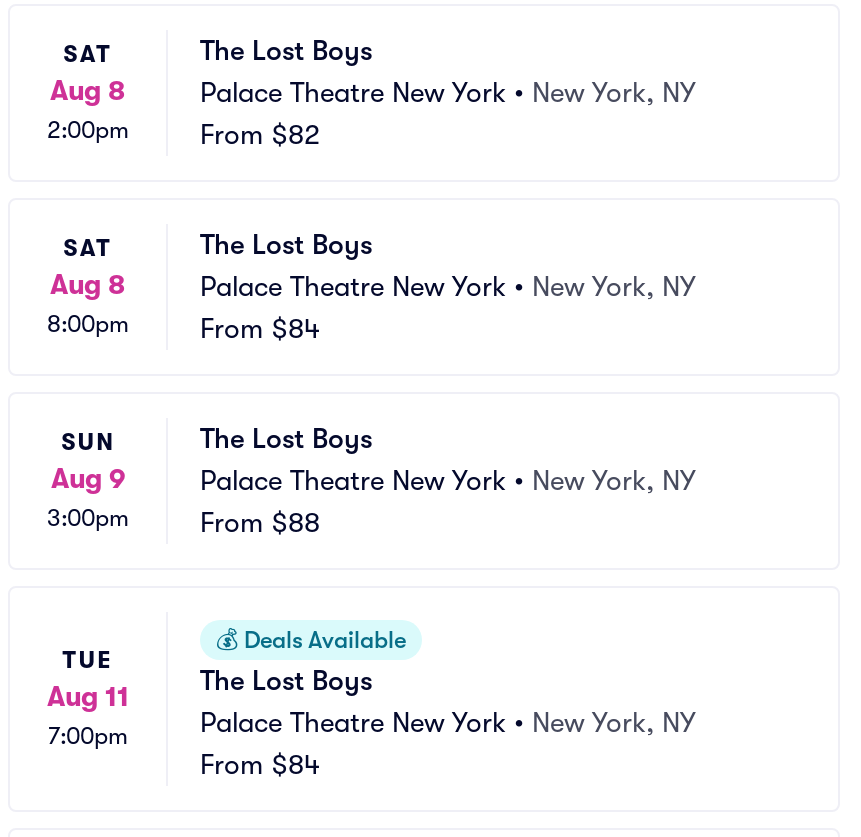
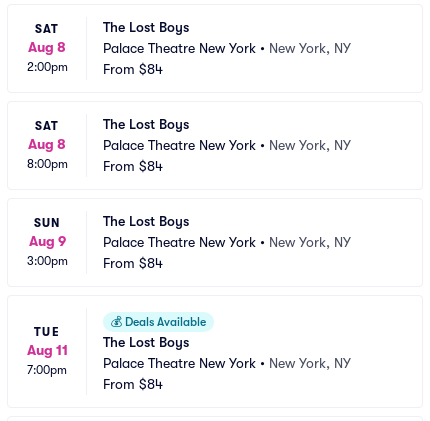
- From $82
+ From $84

- From $88
+ From $84
